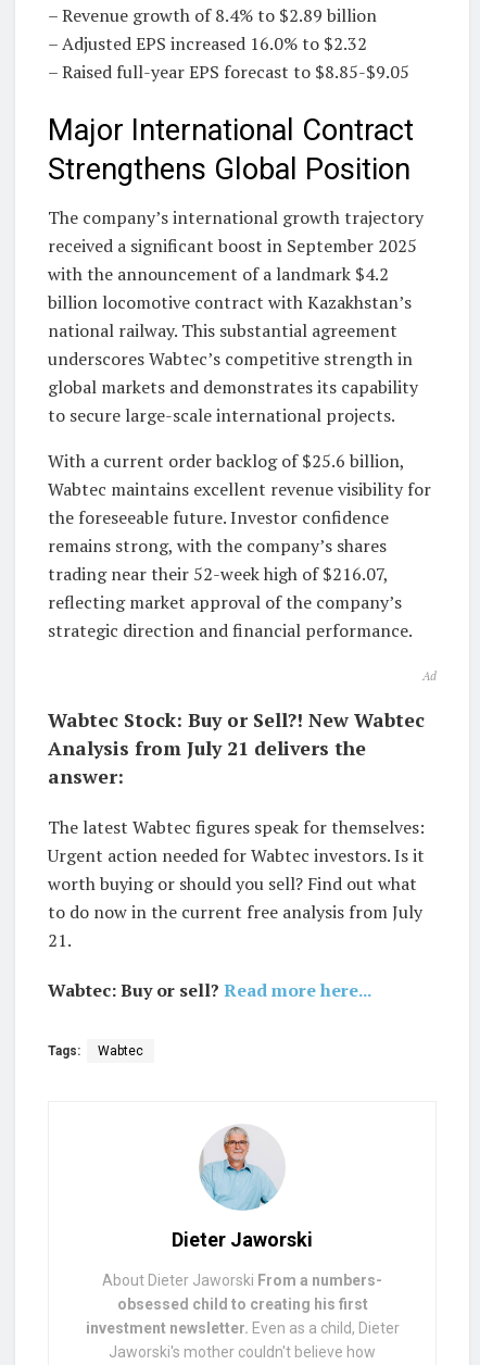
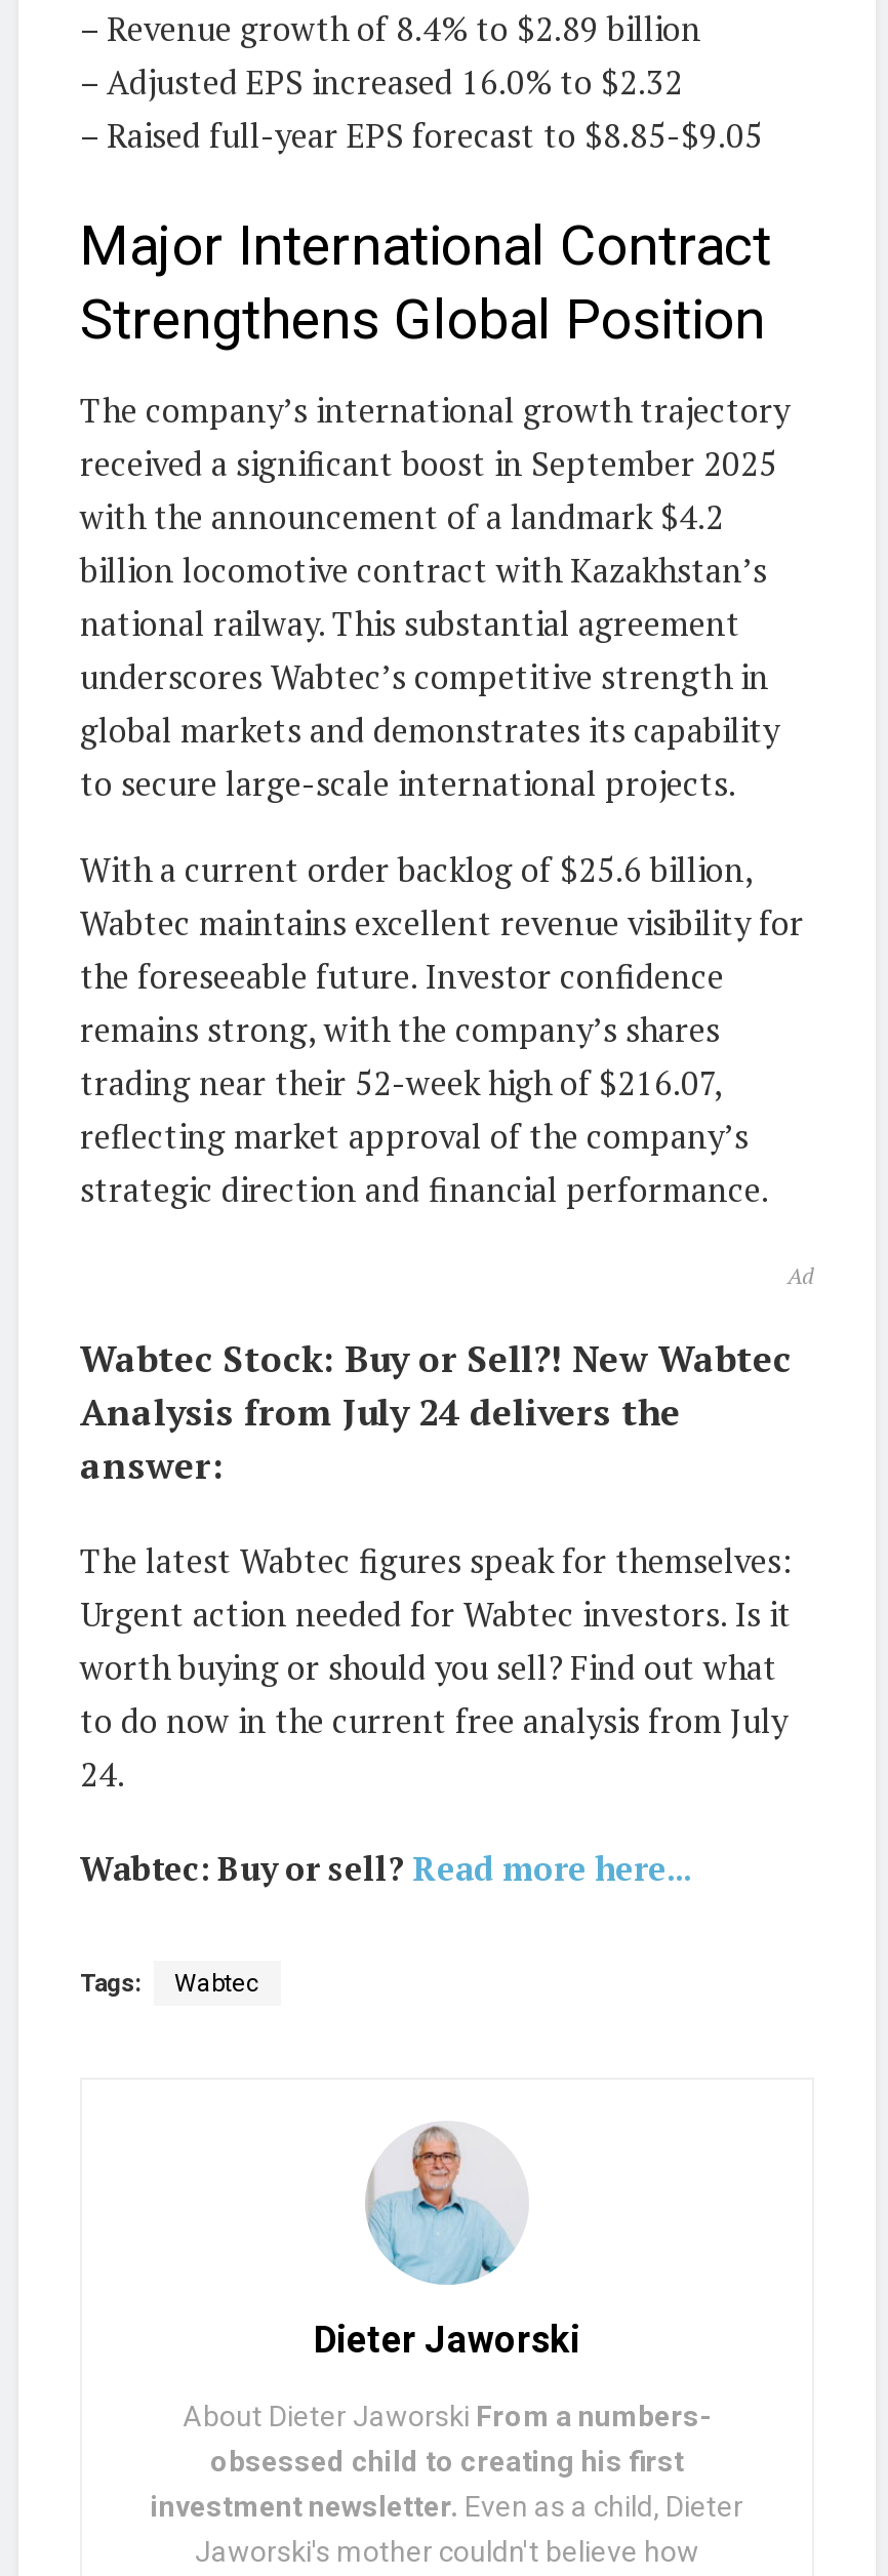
- Analysis from July 21 delivers the
+ Analysis from July 24 delivers the

- 21.
+ 24.
